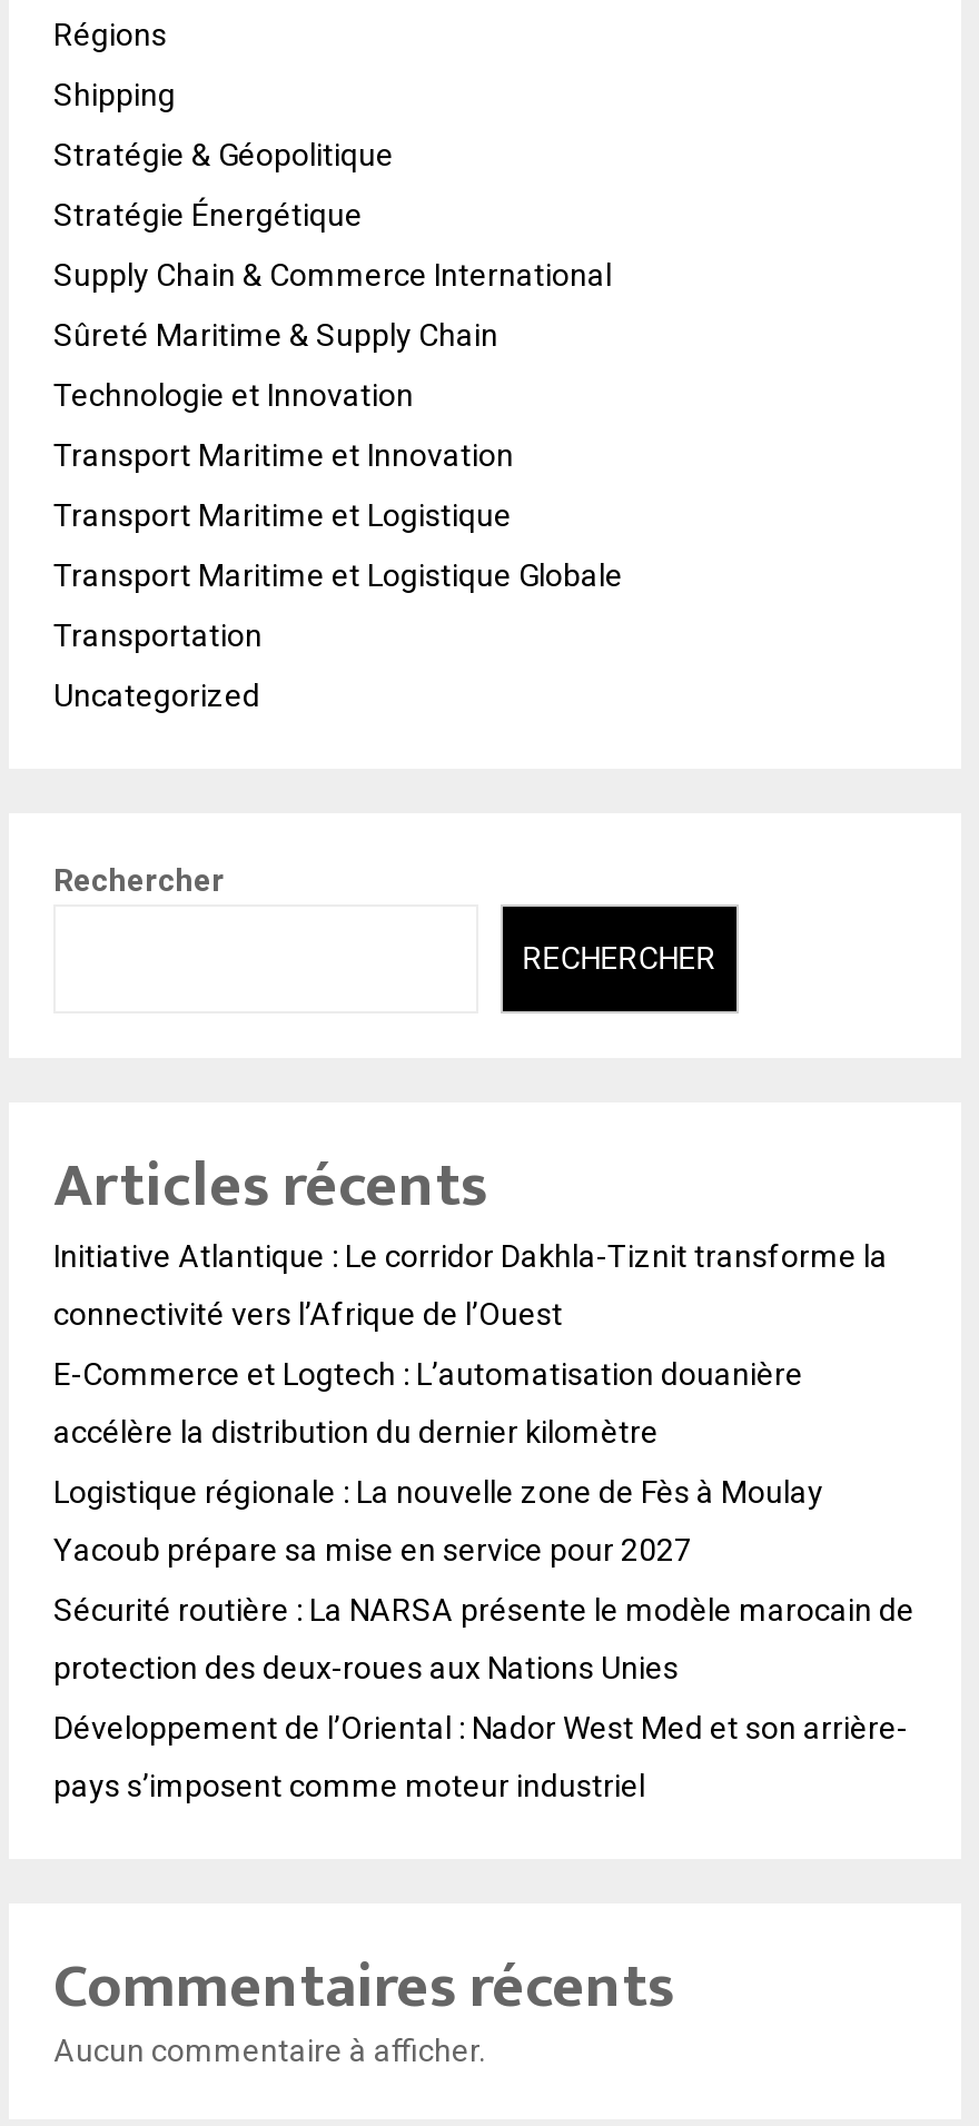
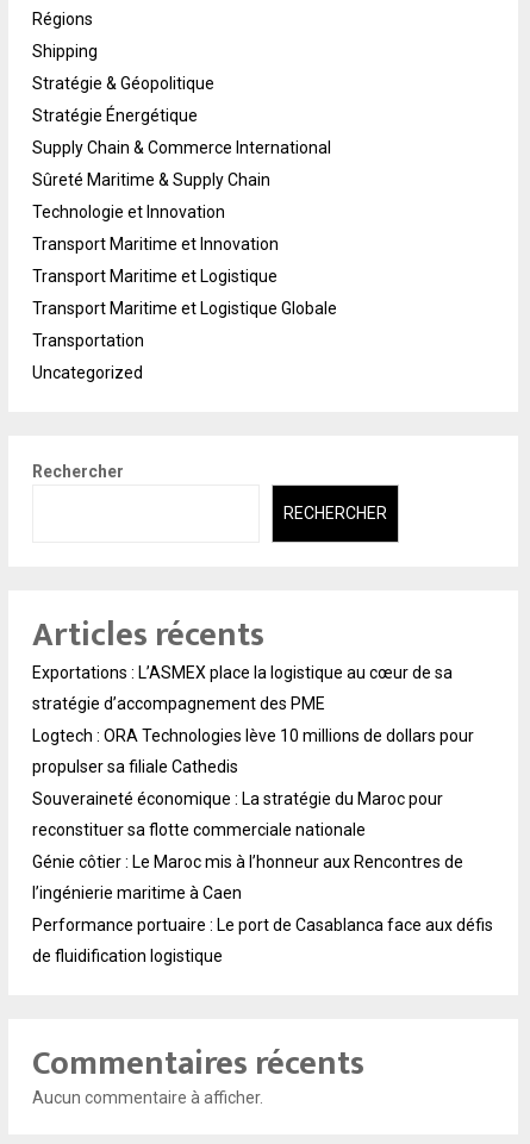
- Initiative Atlantique : Le corridor Dakhla-Tiznit transforme la
+ Exportations : L’ASMEX place la logistique au cœur de sa

- connectivité vers l’Afrique de l’Ouest
+ stratégie d’accompagnement des PME

- E-Commerce et Logtech : L’automatisation douanière
+ Logtech : ORA Technologies lève 10 millions de dollars pour

- accélère la distribution du dernier kilomètre
+ propulser sa filiale Cathedis

- Logistique régionale : La nouvelle zone de Fès à Moulay
+ Souveraineté économique : La stratégie du Maroc pour

- Yacoub prépare sa mise en service pour 2027
+ reconstituer sa flotte commerciale nationale

- Sécurité routière : La NARSA présente le modèle marocain de
+ Génie côtier : Le Maroc mis à l’honneur aux Rencontres de

- protection des deux-roues aux Nations Unies
+ l’ingénierie maritime à Caen

- Développement de l’Oriental : Nador West Med et son arrière-
+ Performance portuaire : Le port de Casablanca face aux défis

- pays s’imposent comme moteur industriel
+ de fluidification logistique
